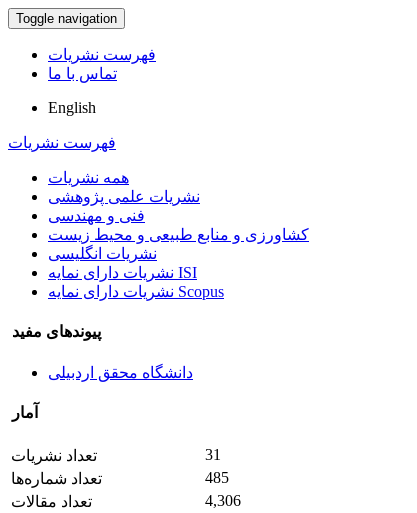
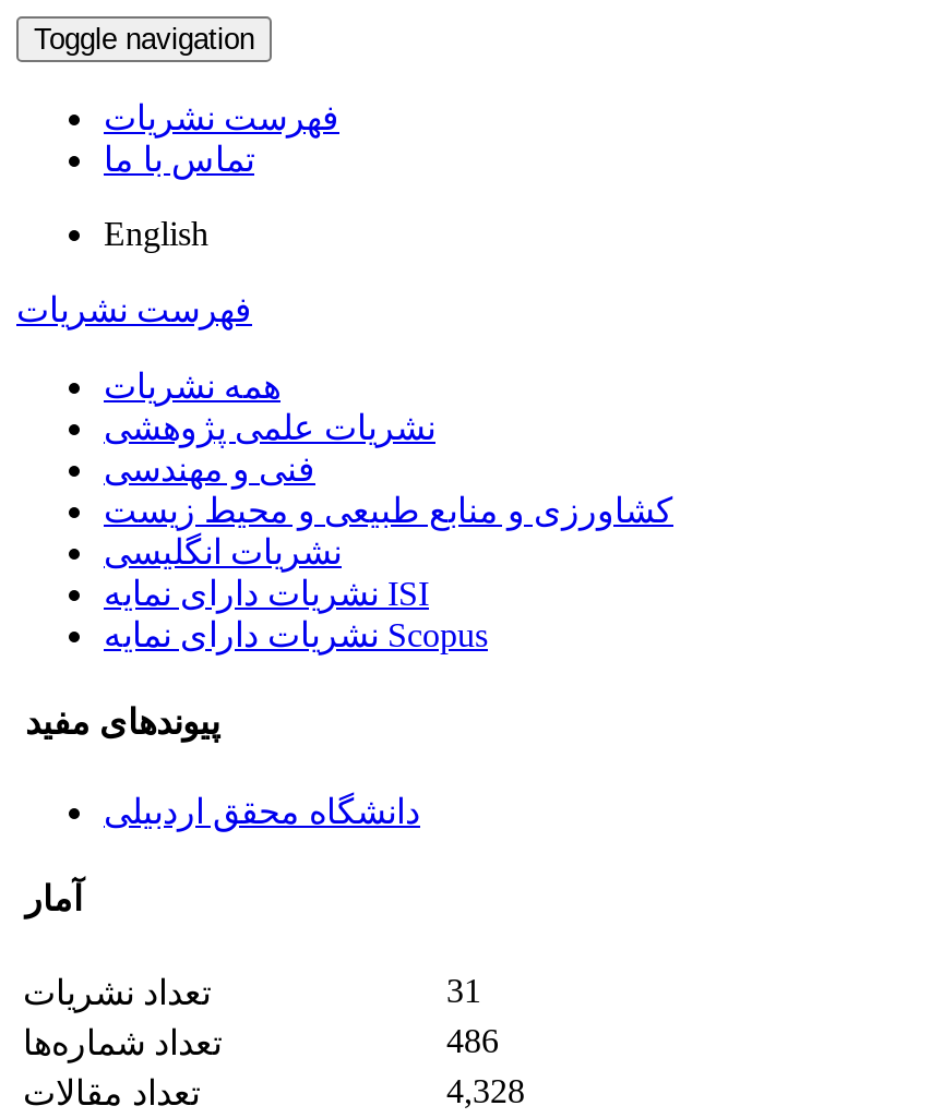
- 485
+ 486

- 4,306
+ 4,328
